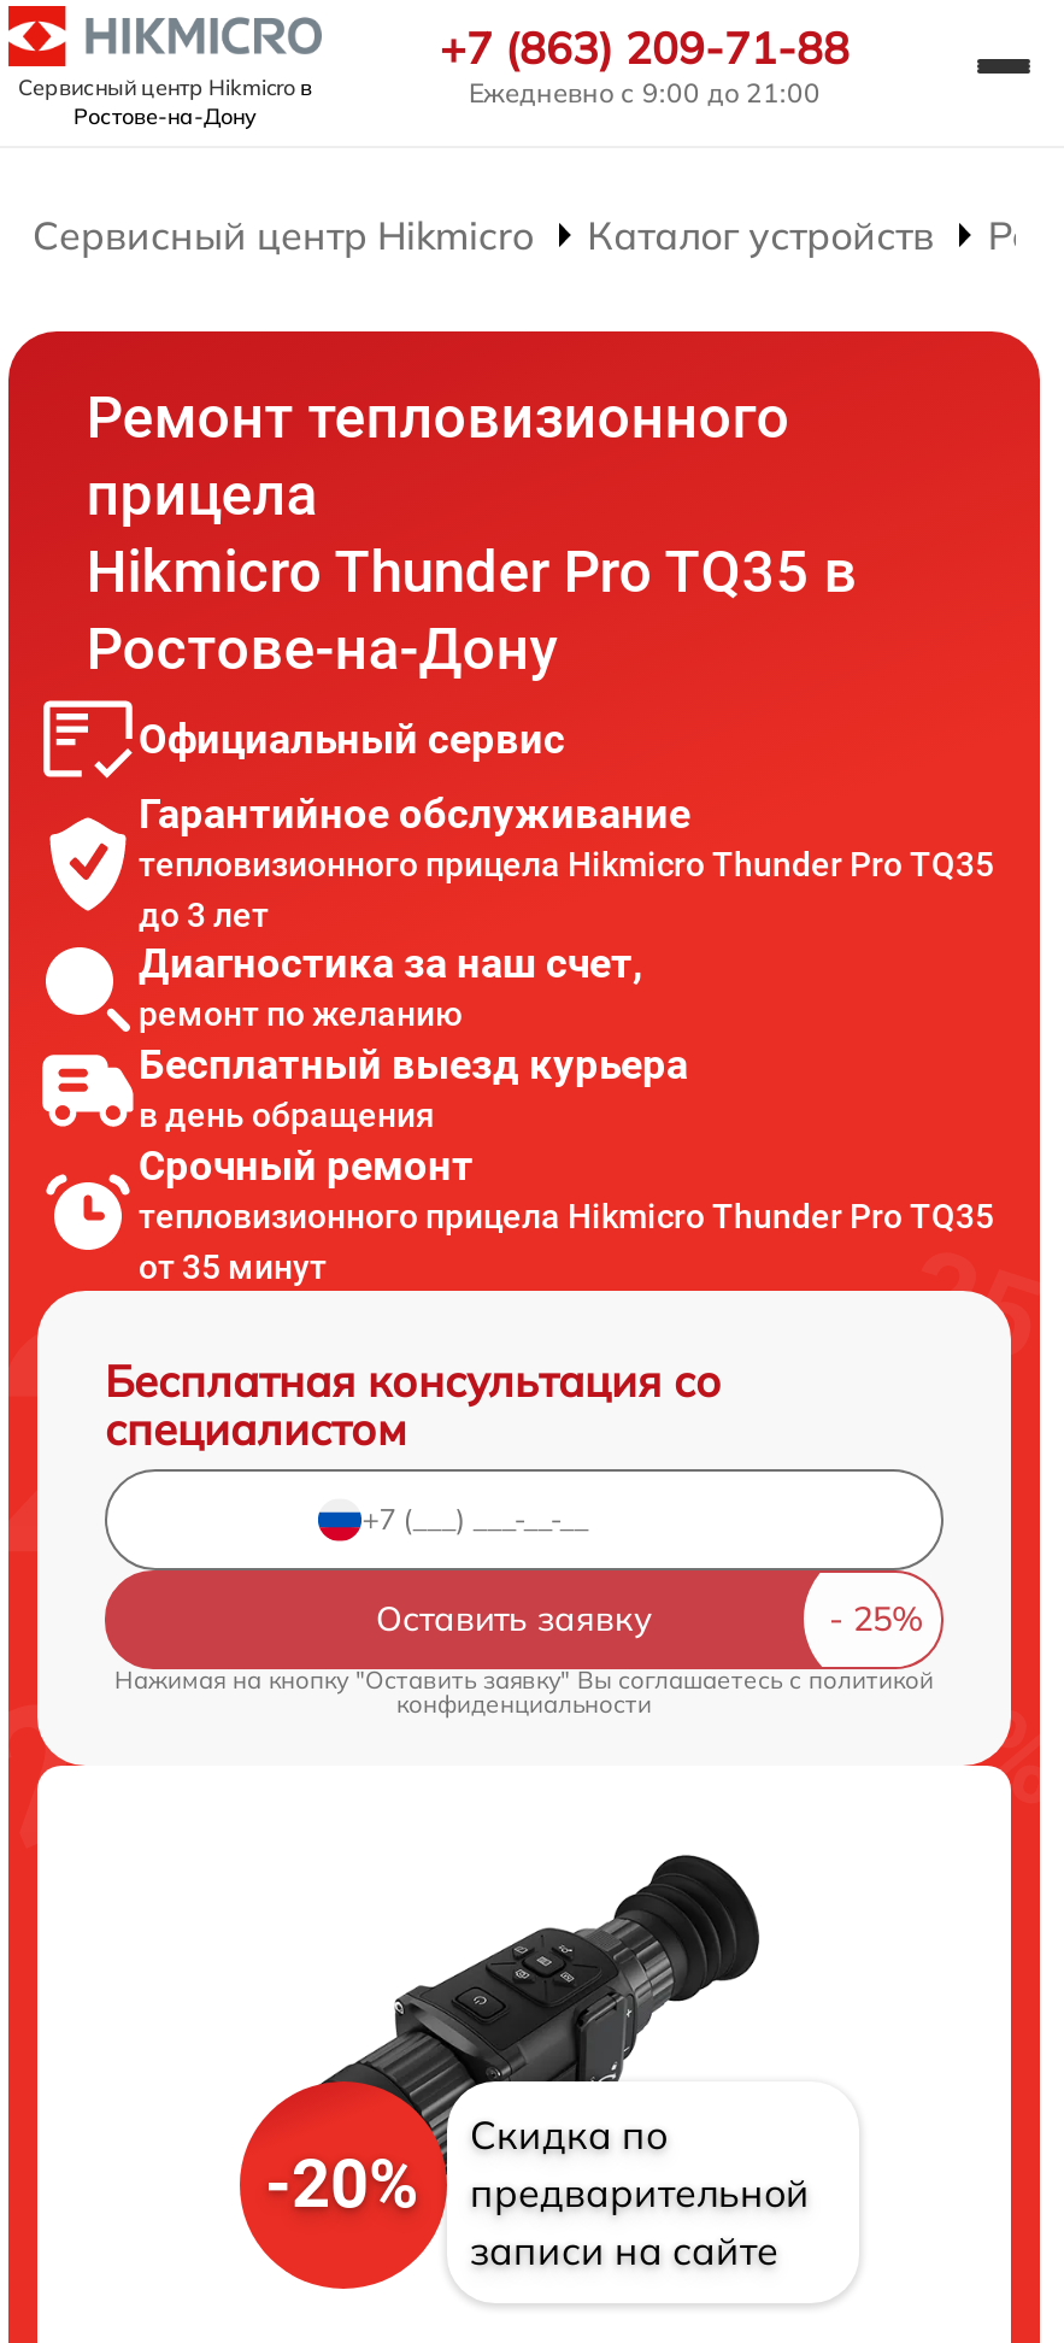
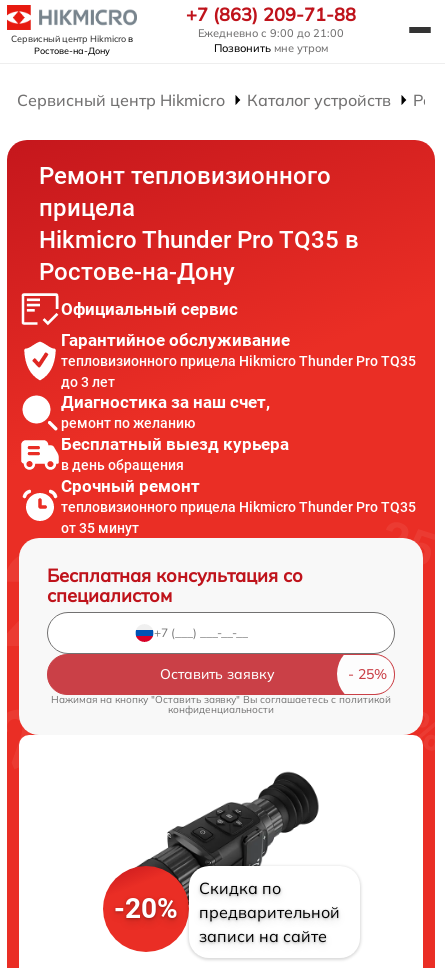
+ Позвонить мне утром
